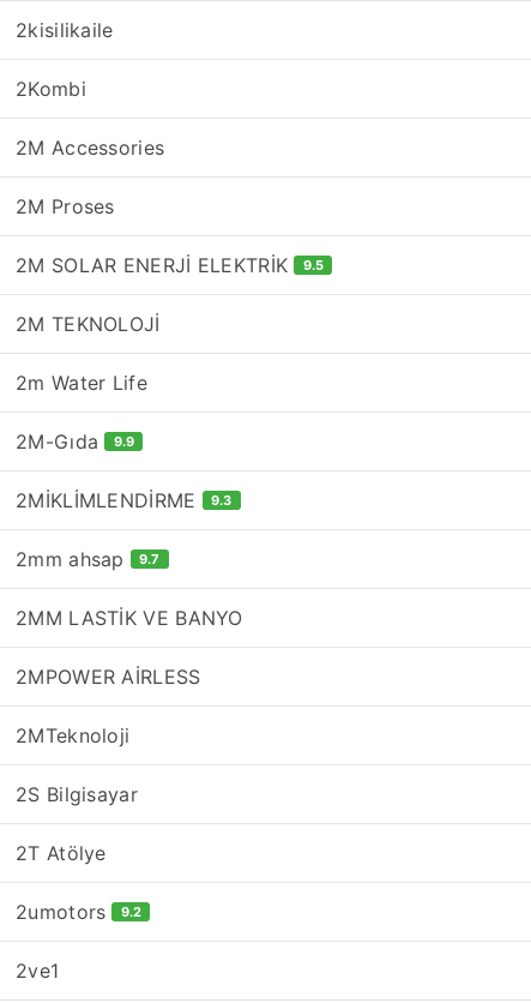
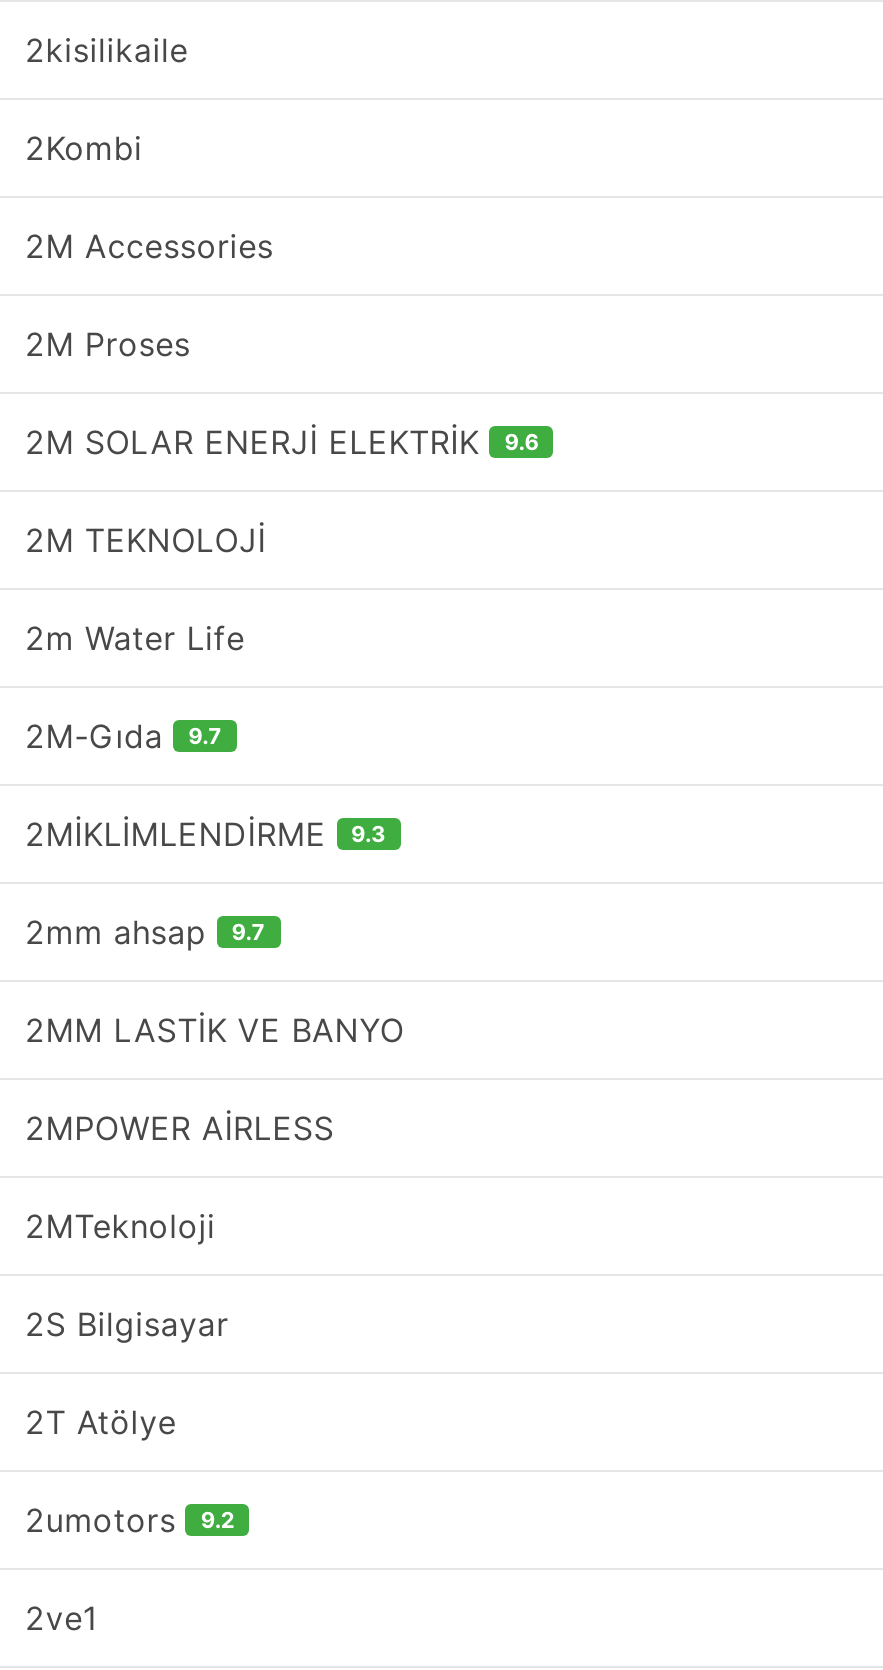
- 2M SOLAR ENERJİ ELEKTRİK 9.5
+ 2M SOLAR ENERJİ ELEKTRİK 9.6

- 2M-Gıda 9.9
+ 2M-Gıda 9.7
